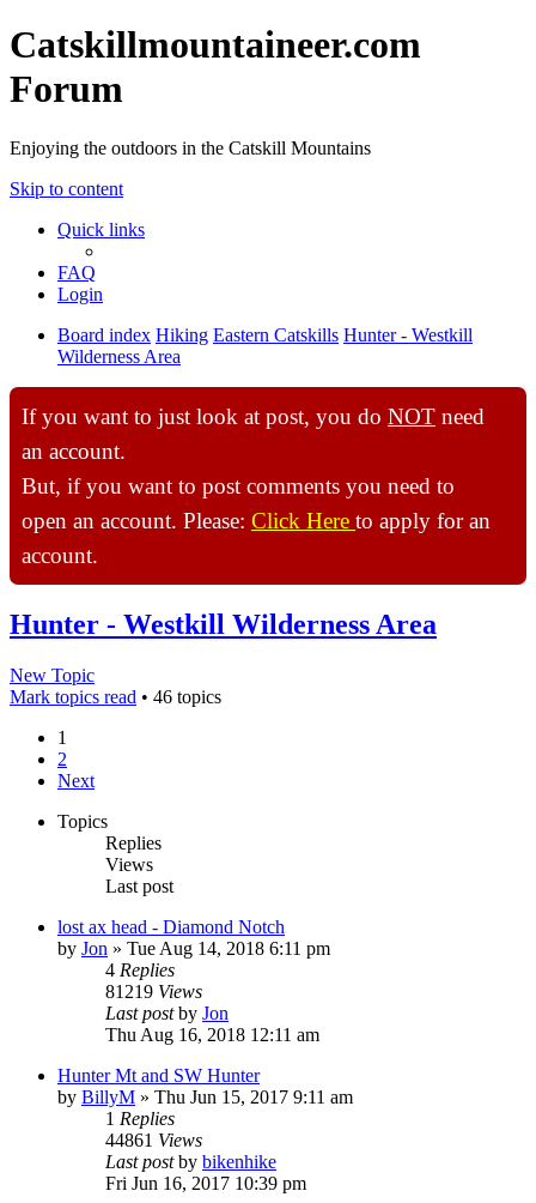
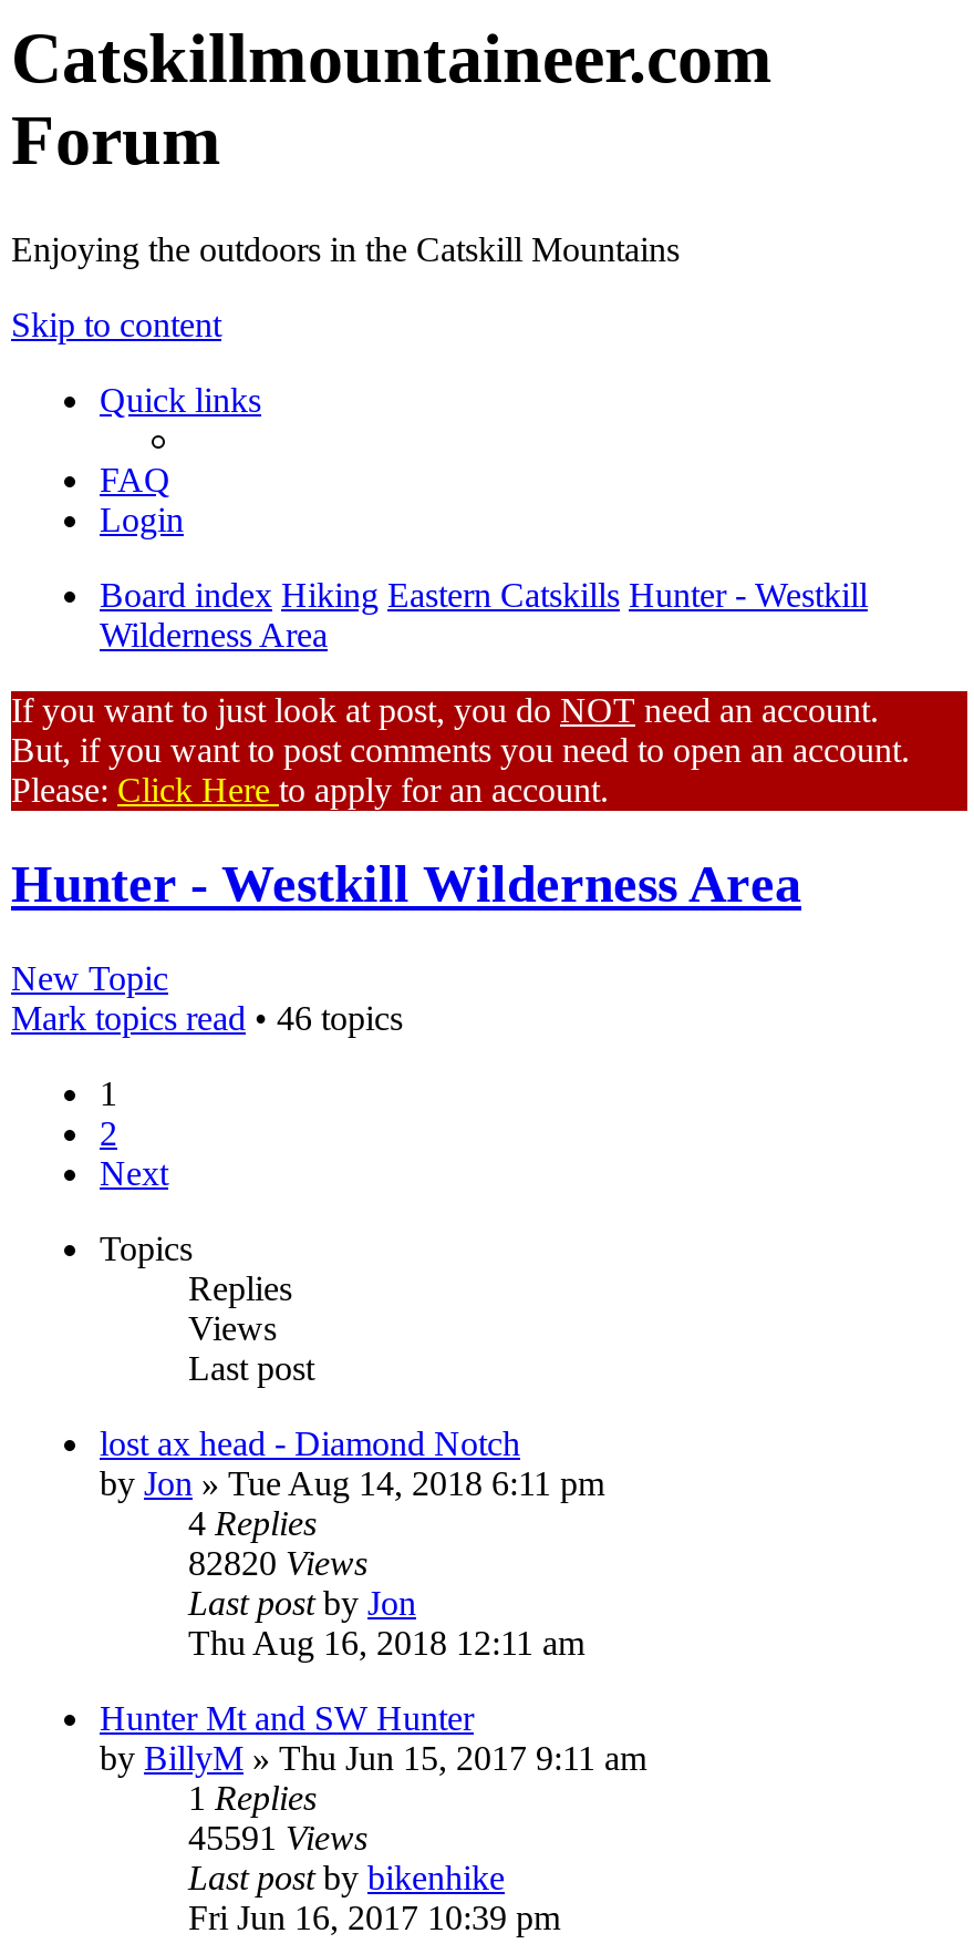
- 81219 Views
+ 82820 Views

- 44861 Views
+ 45591 Views
